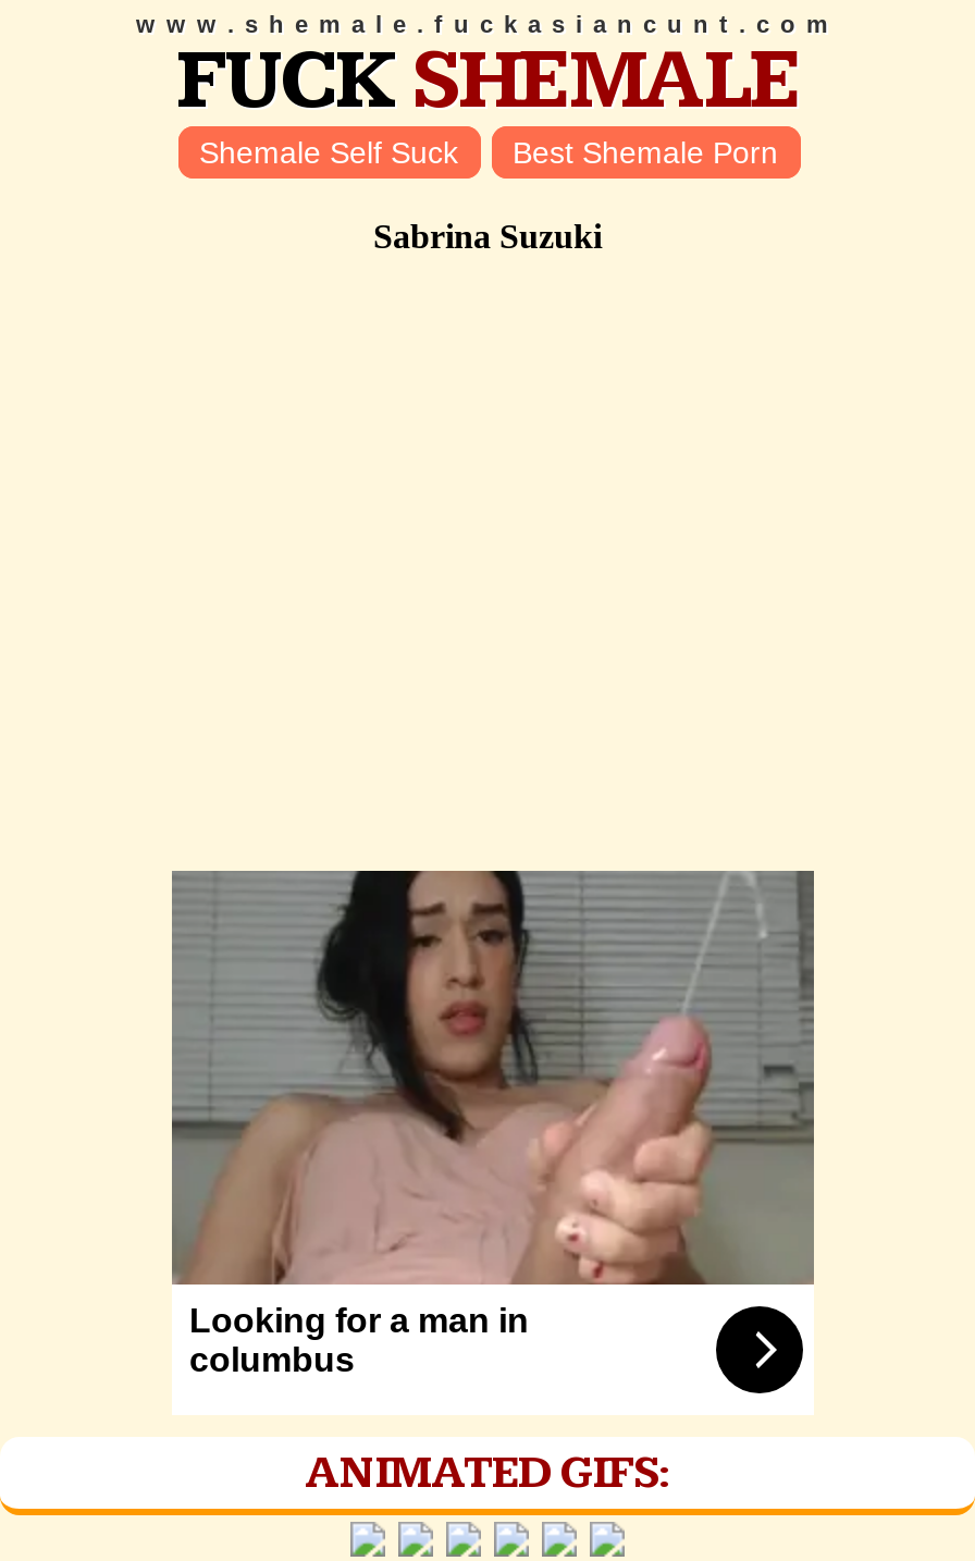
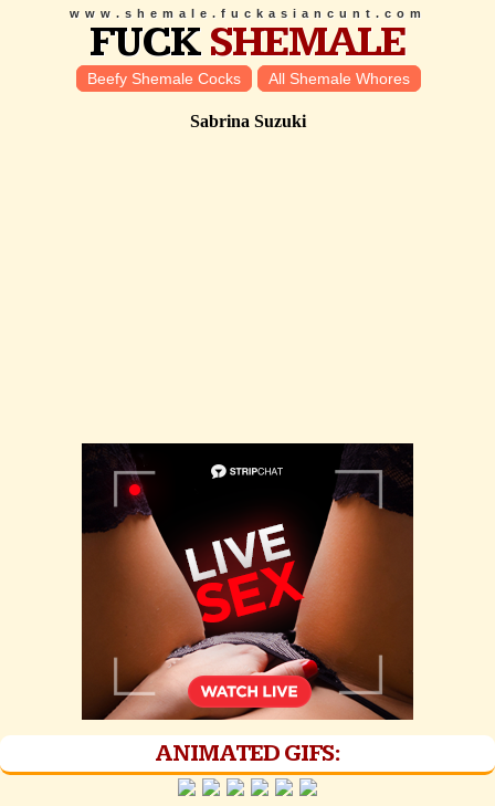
- Shemale Self Suck
- Best Shemale Porn
+ Beefy Shemale Cocks
+ All Shemale Whores

- [image]
+ [image]

- Looking for a man in
- columbus
